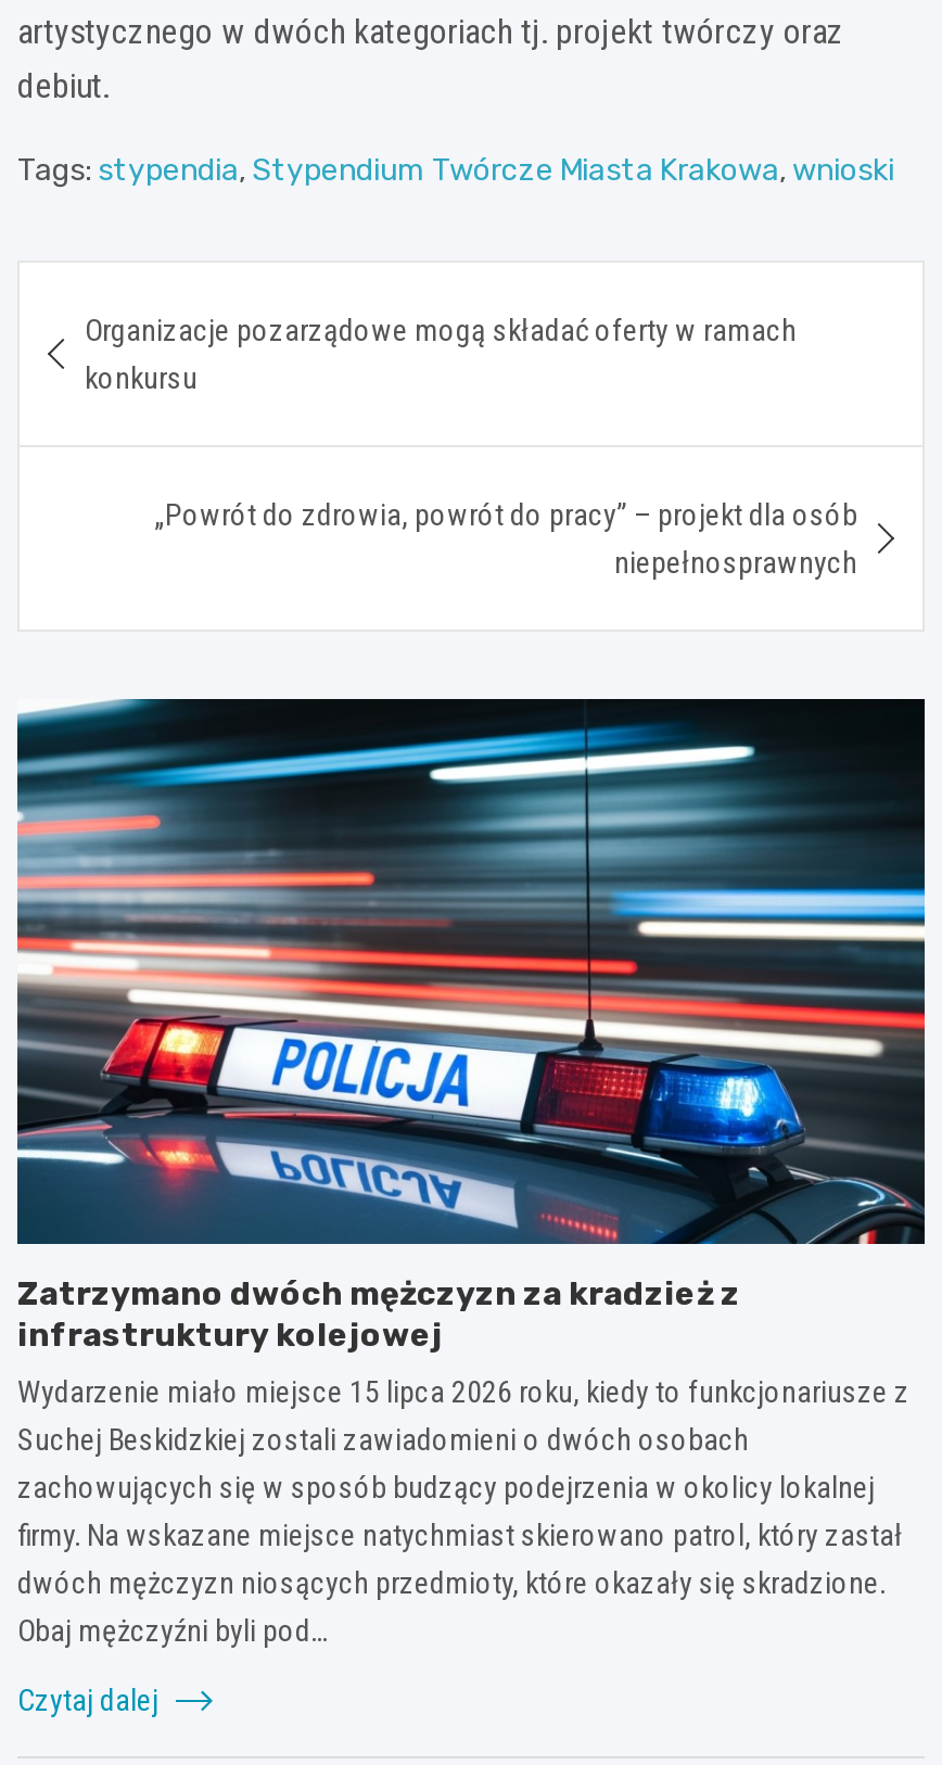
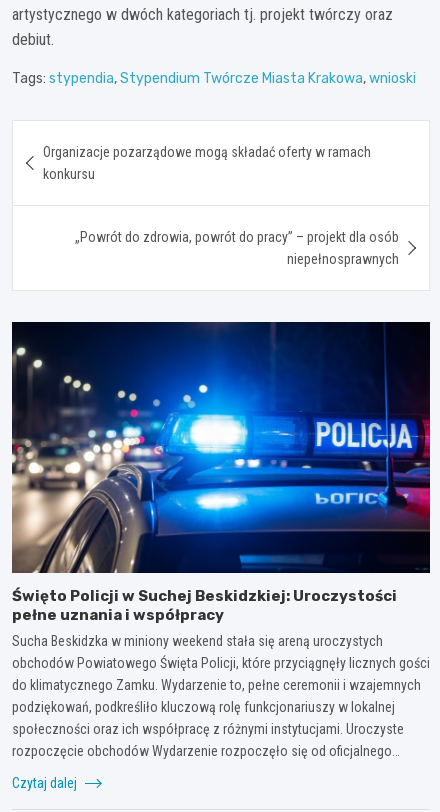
- [image]
- Zatrzymano dwóch mężczyzn za kradzież z
- infrastruktury kolejowej
+ [image]
+ Święto Policji w Suchej Beskidzkiej: Uroczystości
+ pełne uznania i współpracy

- Wydarzenie miało miejsce 15 lipca 2026 roku, kiedy to funkcjonariusze z
- Suchej Beskidzkiej zostali zawiadomieni o dwóch osobach
- zachowujących się w sposób budzący podejrzenia w okolicy lokalnej
- firmy. Na wskazane miejsce natychmiast skierowano patrol, który zastał
- dwóch mężczyzn niosących przedmioty, które okazały się skradzione.
- Obaj mężczyźni byli pod…
+ Sucha Beskidzka w miniony weekend stała się areną uroczystych
+ obchodów Powiatowego Święta Policji, które przyciągnęły licznych gości
+ do klimatycznego Zamku. Wydarzenie to, pełne ceremonii i wzajemnych
+ podziękowań, podkreśliło kluczową rolę funkcjonariuszy w lokalnej
+ społeczności oraz ich współpracę z różnymi instytucjami. Uroczyste
+ rozpoczęcie obchodów Wydarzenie rozpoczęło się od oficjalnego…
